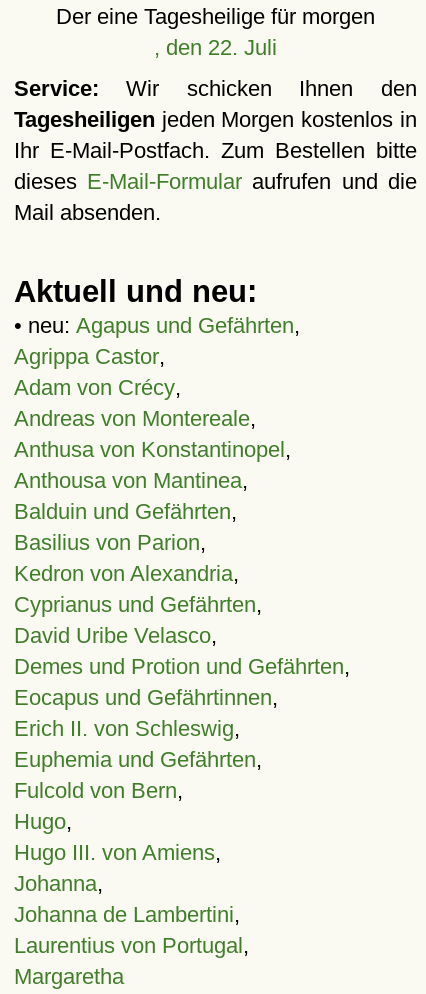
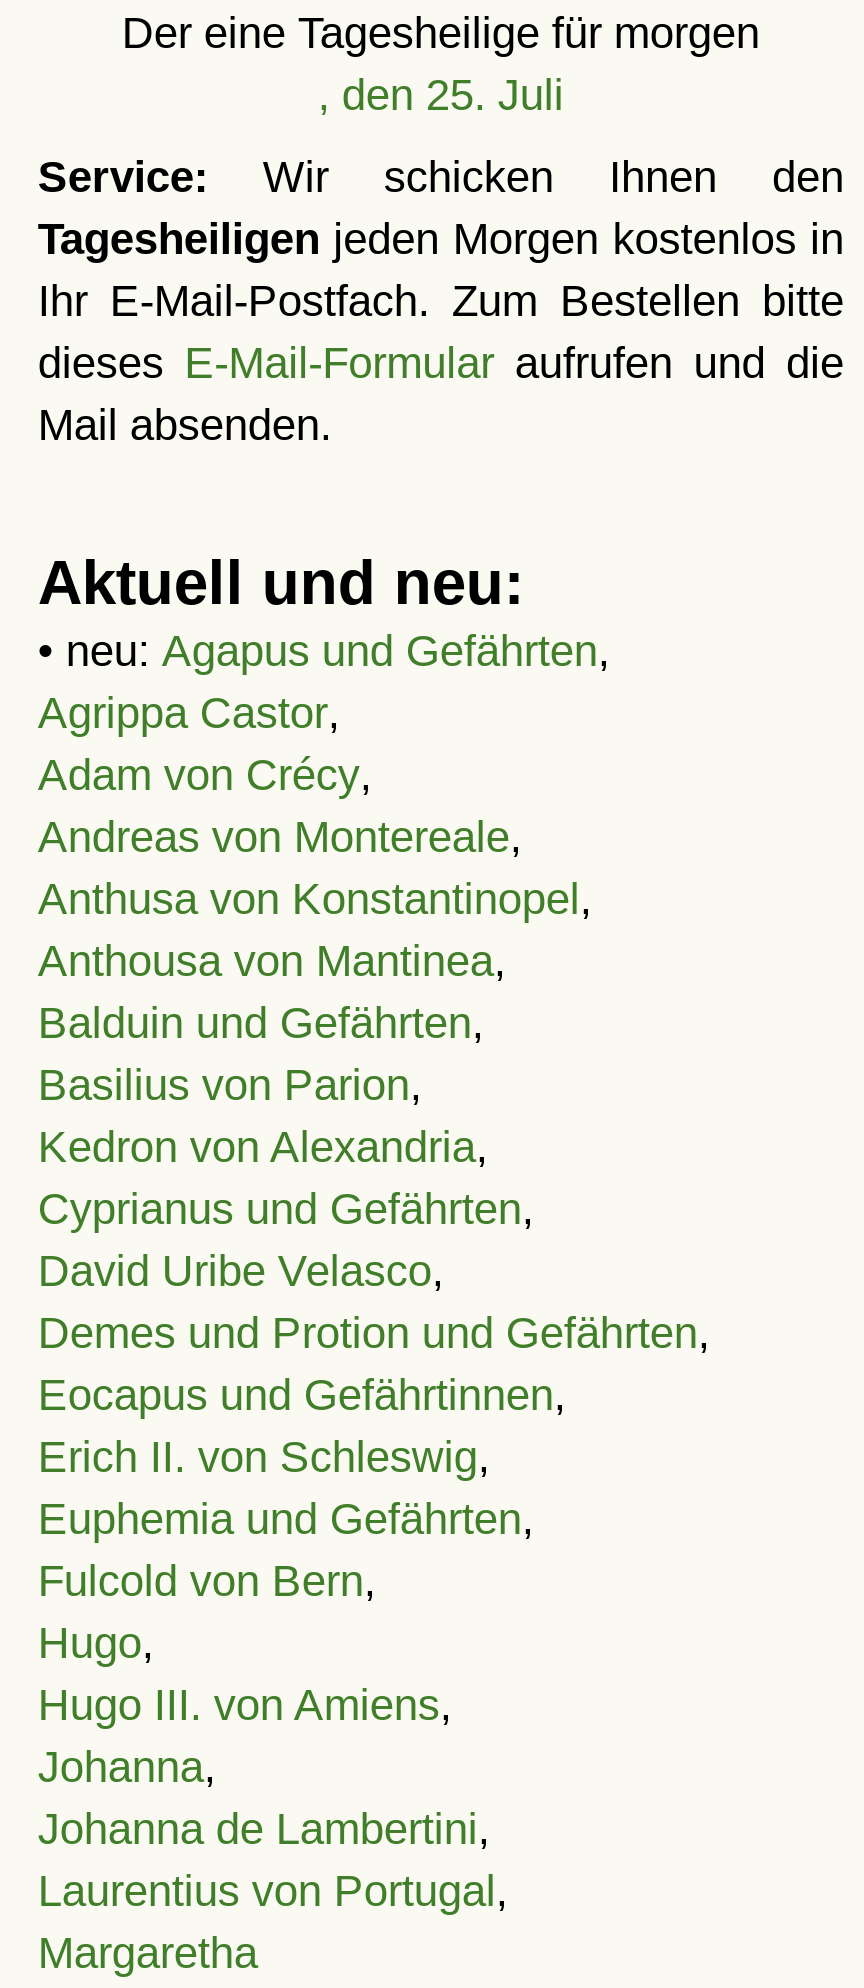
- , den 22. Juli
+ , den 25. Juli
